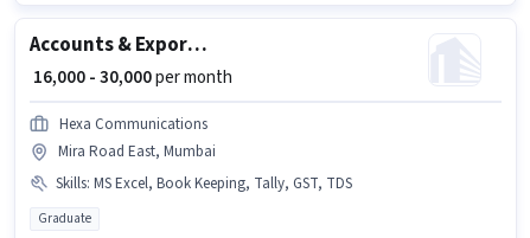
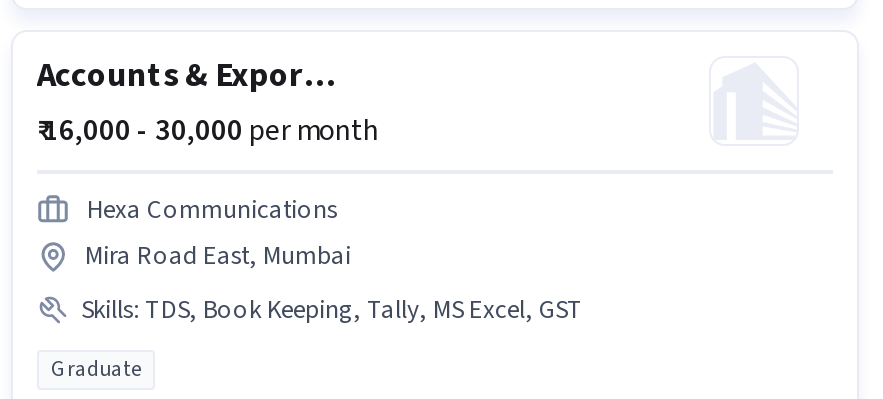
- Skills: MS Excel, Book Keeping, Tally, GST, TDS
+ Skills: TDS, Book Keeping, Tally, MS Excel, GST
